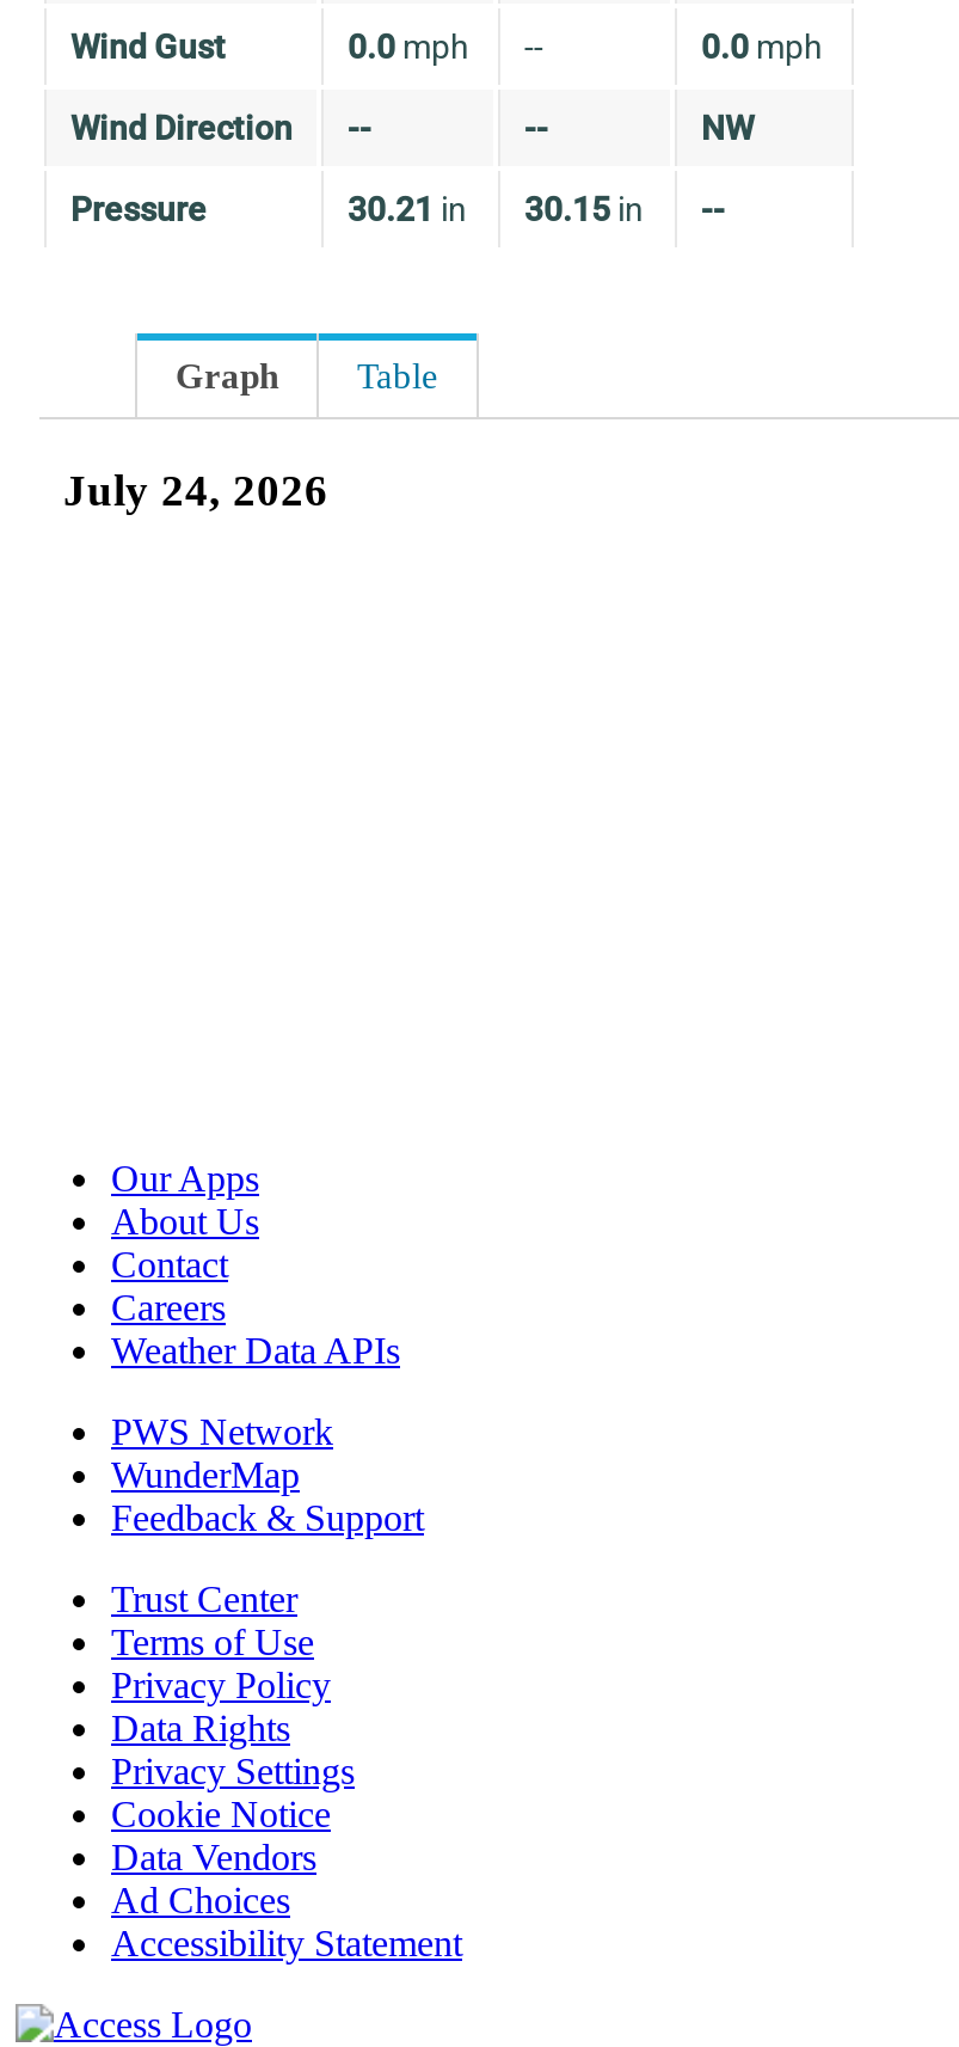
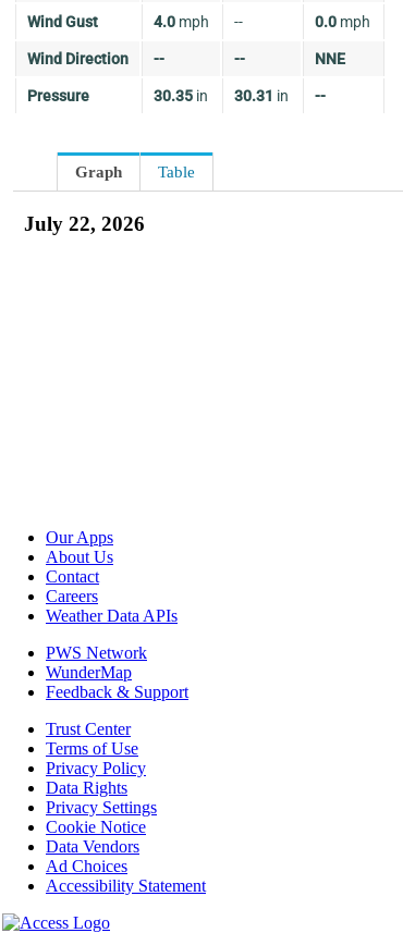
- 0.0 mph
+ 4.0 mph

- NW
+ NNE

- 30.21 in
+ 30.35 in

- 30.15 in
+ 30.31 in

- July 24, 2026
+ July 22, 2026
